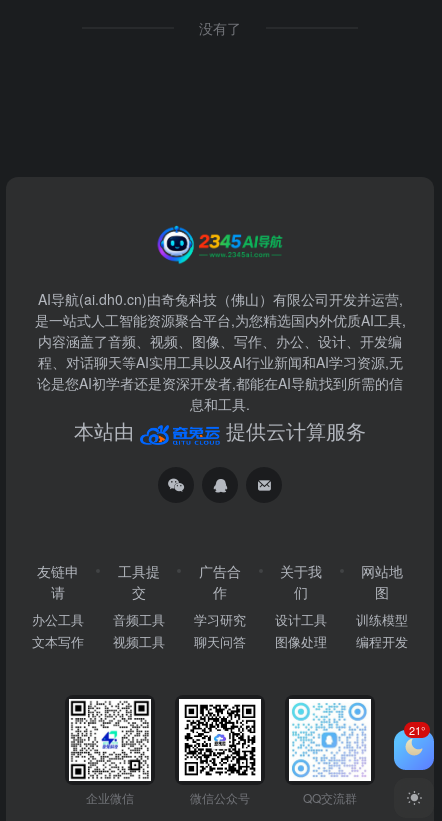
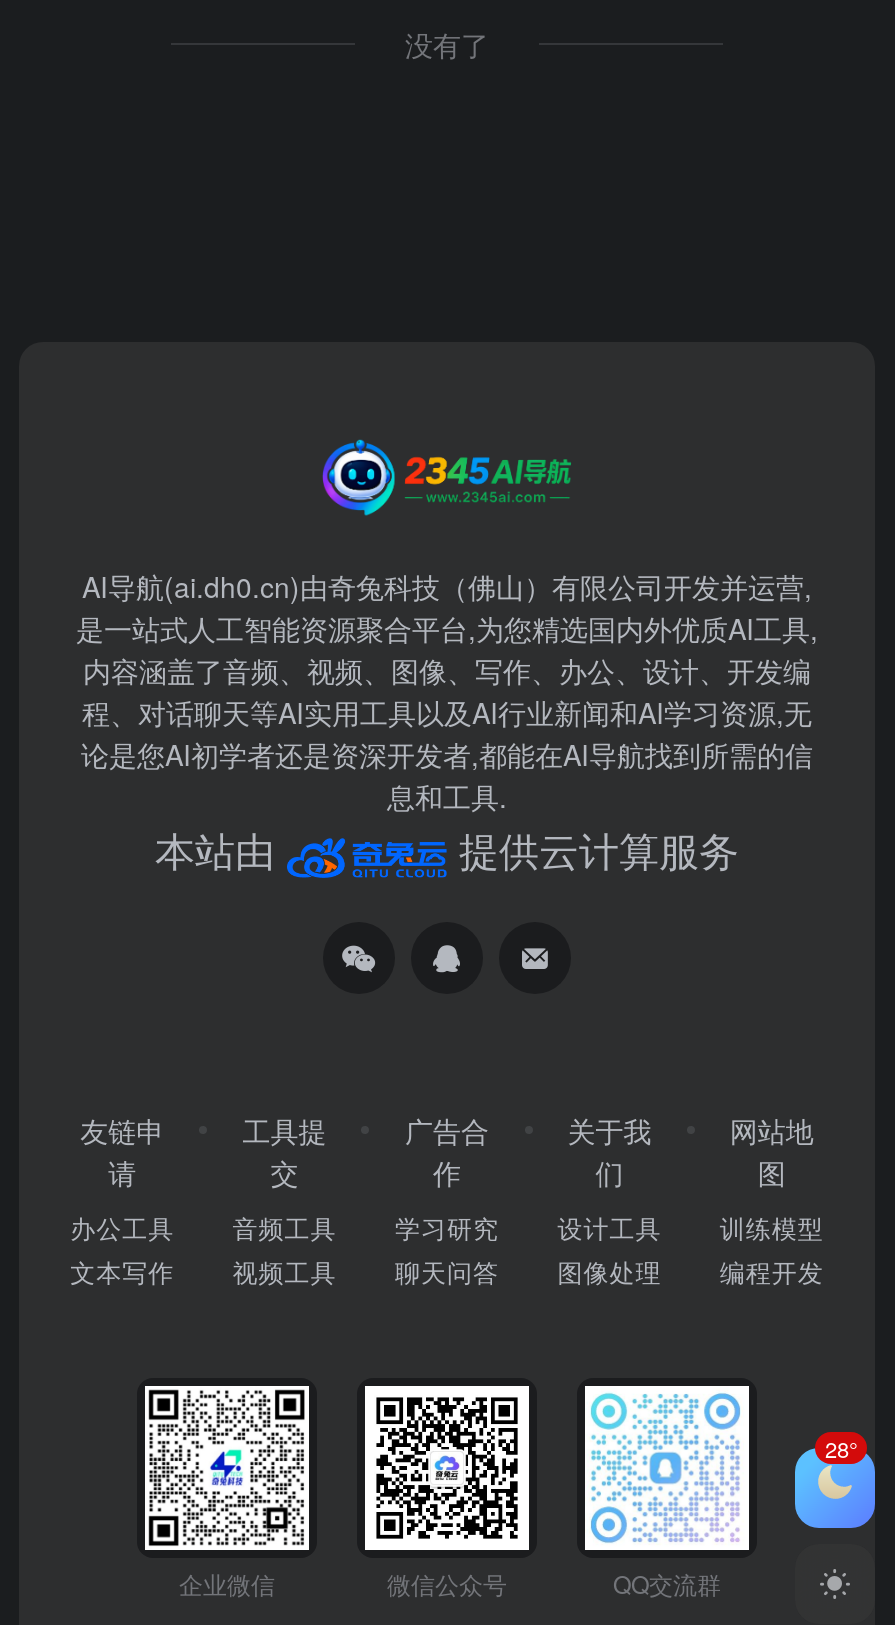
- 21°
+ 28°
